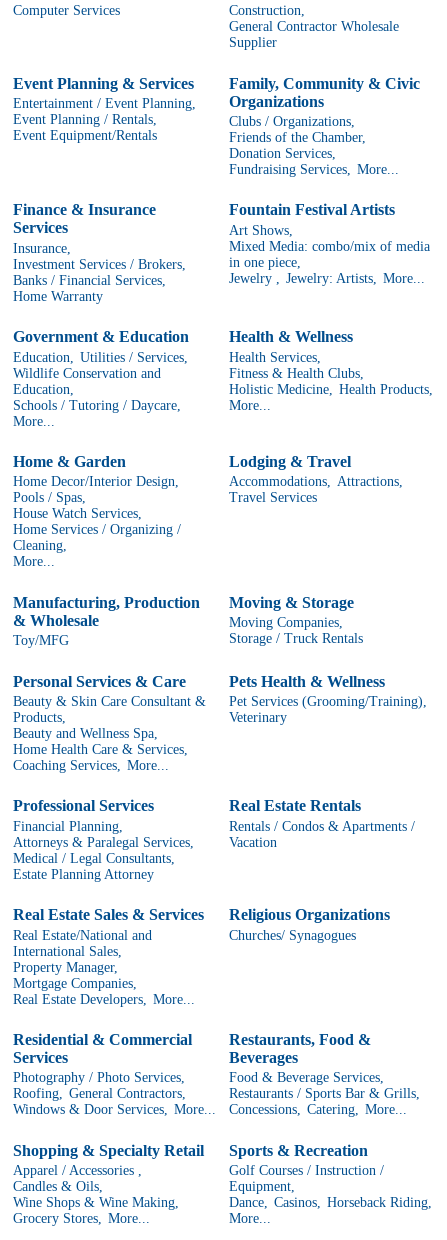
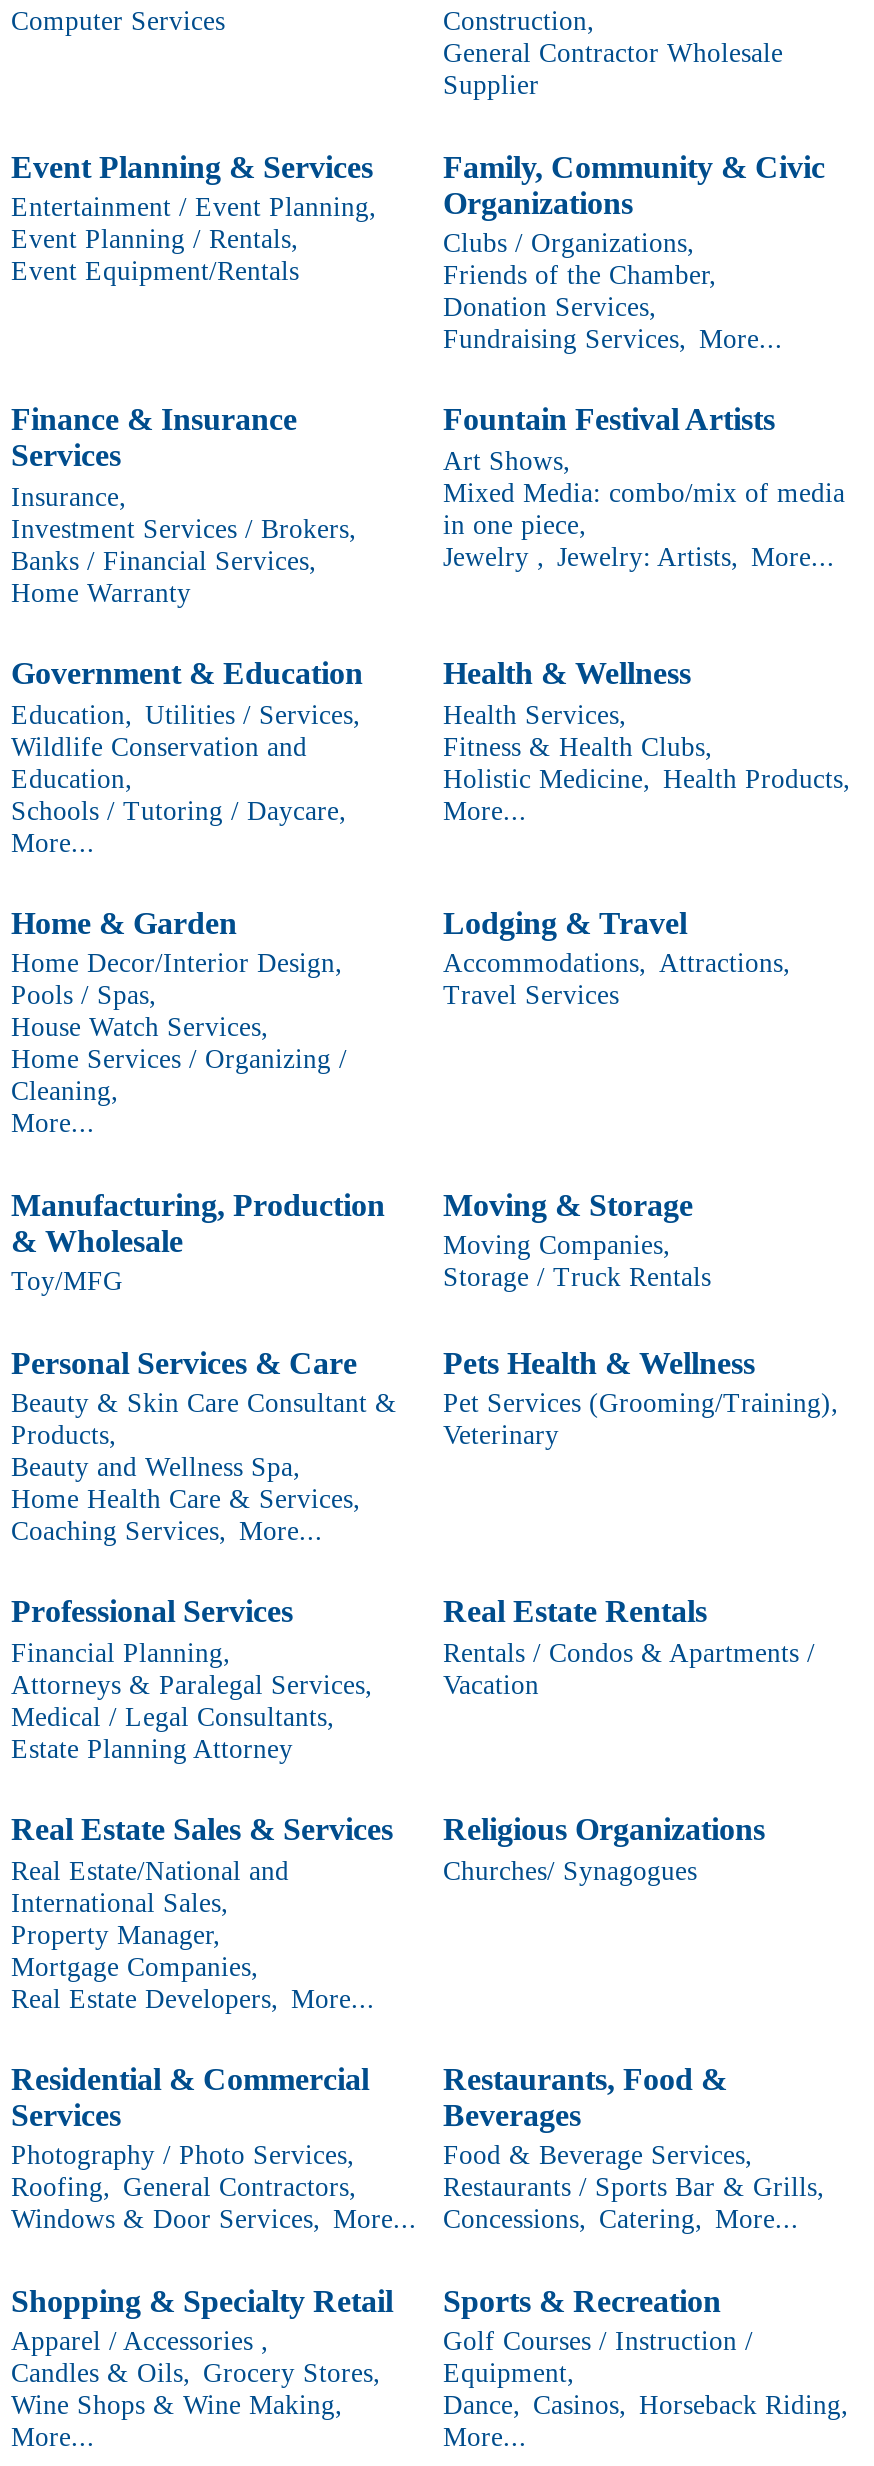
- Candles & Oils,
+ Candles & Oils, Grocery Stores,

- Grocery Stores, More...
+ More...
